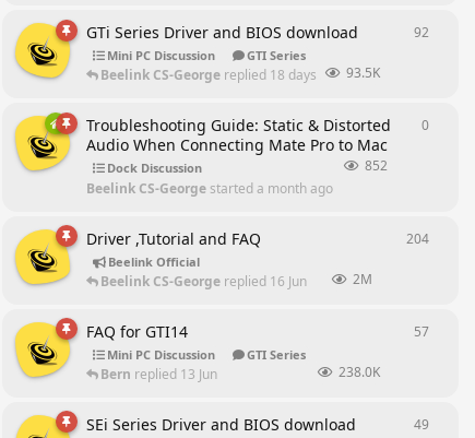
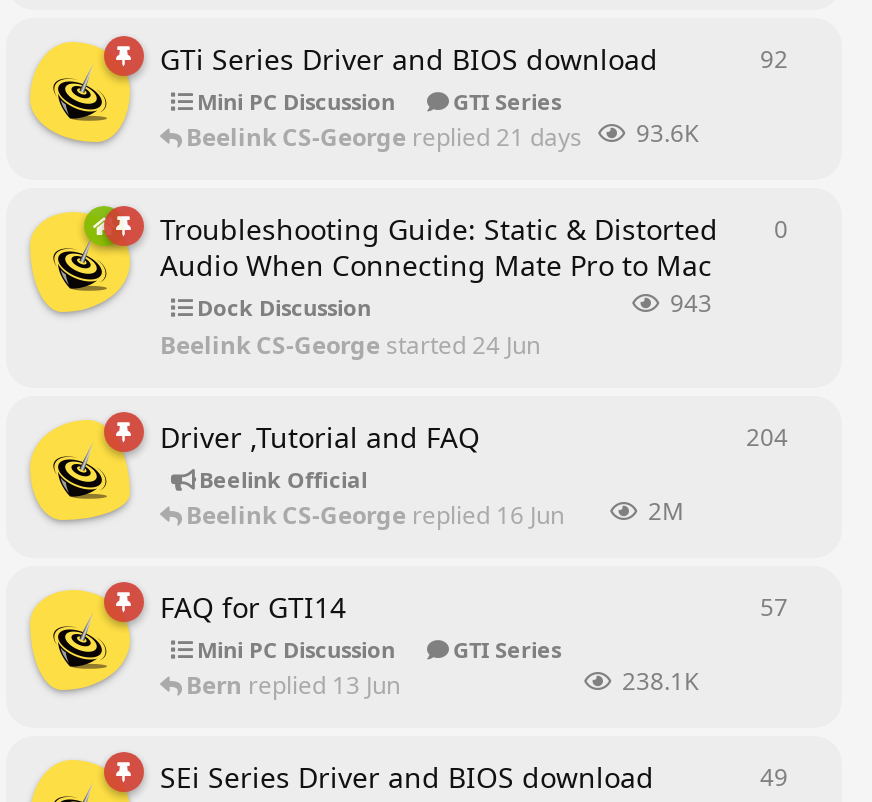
- Beelink CS-George replied 18 days ago 93.5K
+ Beelink CS-George replied 21 days ago 93.6K

- 852
+ 943

- Beelink CS-George started a month ago
+ Beelink CS-George started 24 Jun

- 238.0K
+ 238.1K
